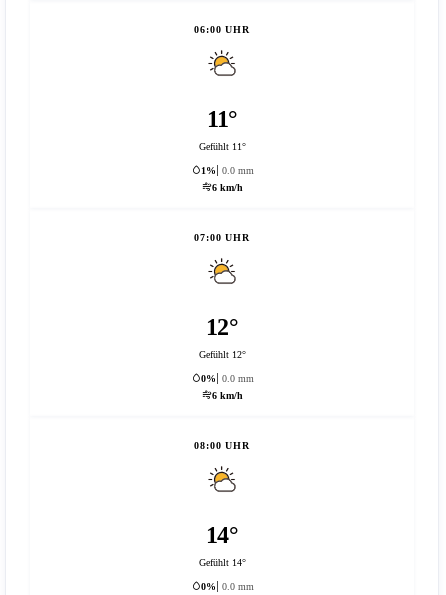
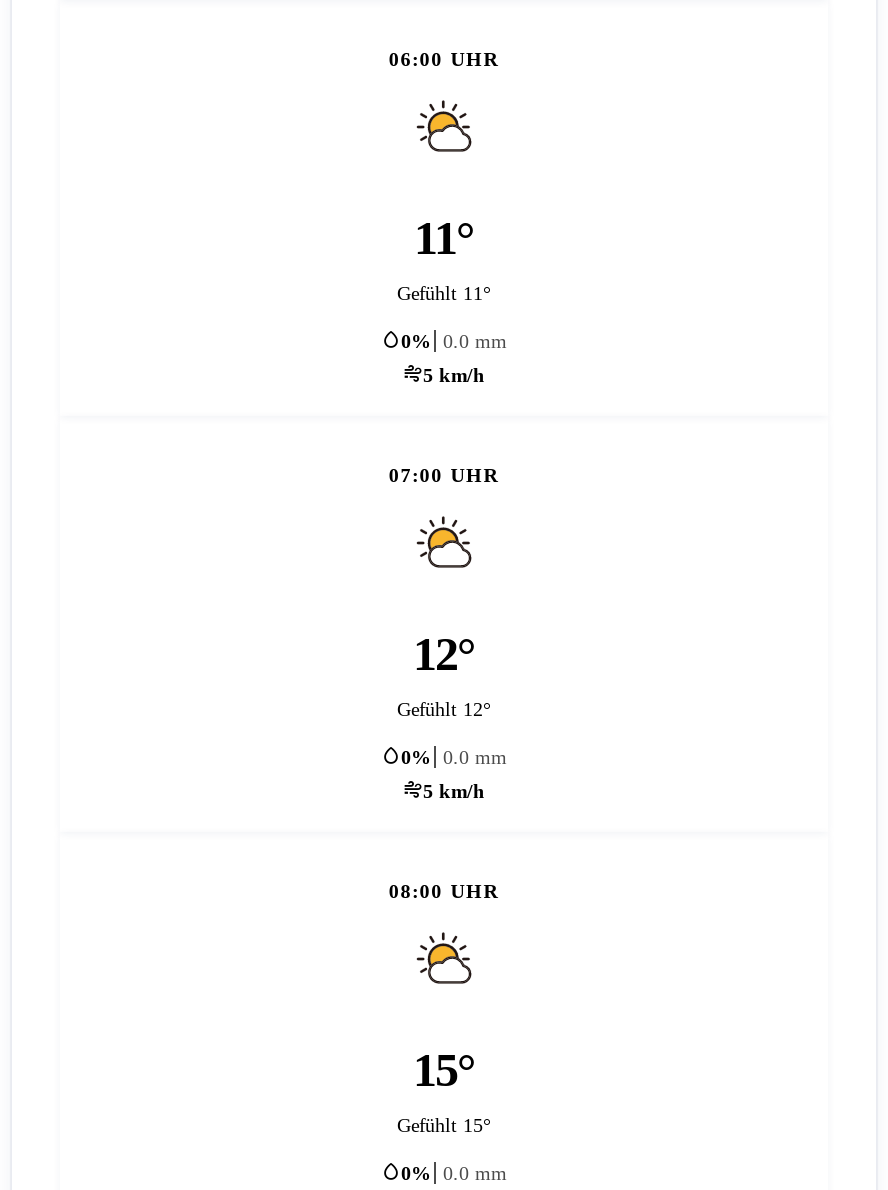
- 1% 0.0 mm
+ 0% 0.0 mm

- 6 km/h
+ 5 km/h

- 6 km/h
+ 5 km/h

- 14°
+ 15°

- Gefühlt 14°
+ Gefühlt 15°
